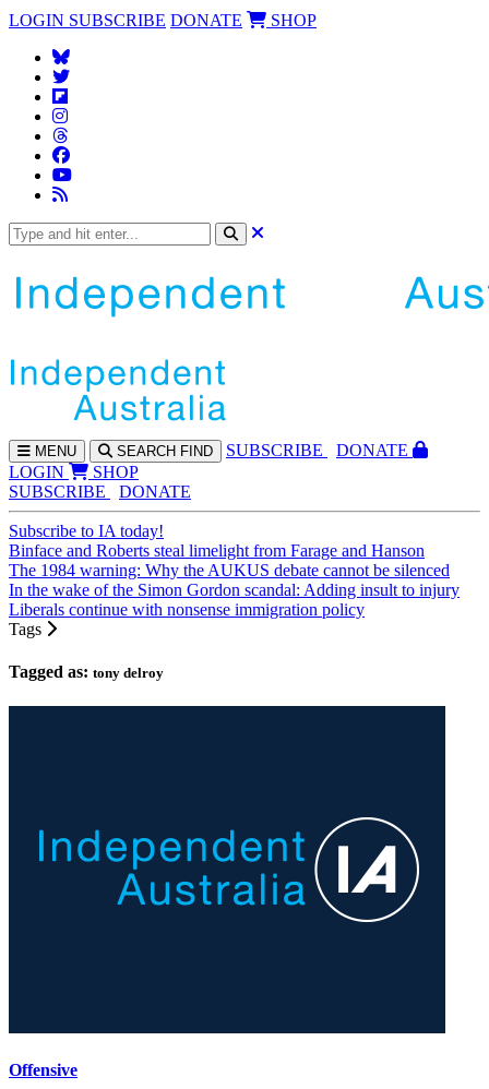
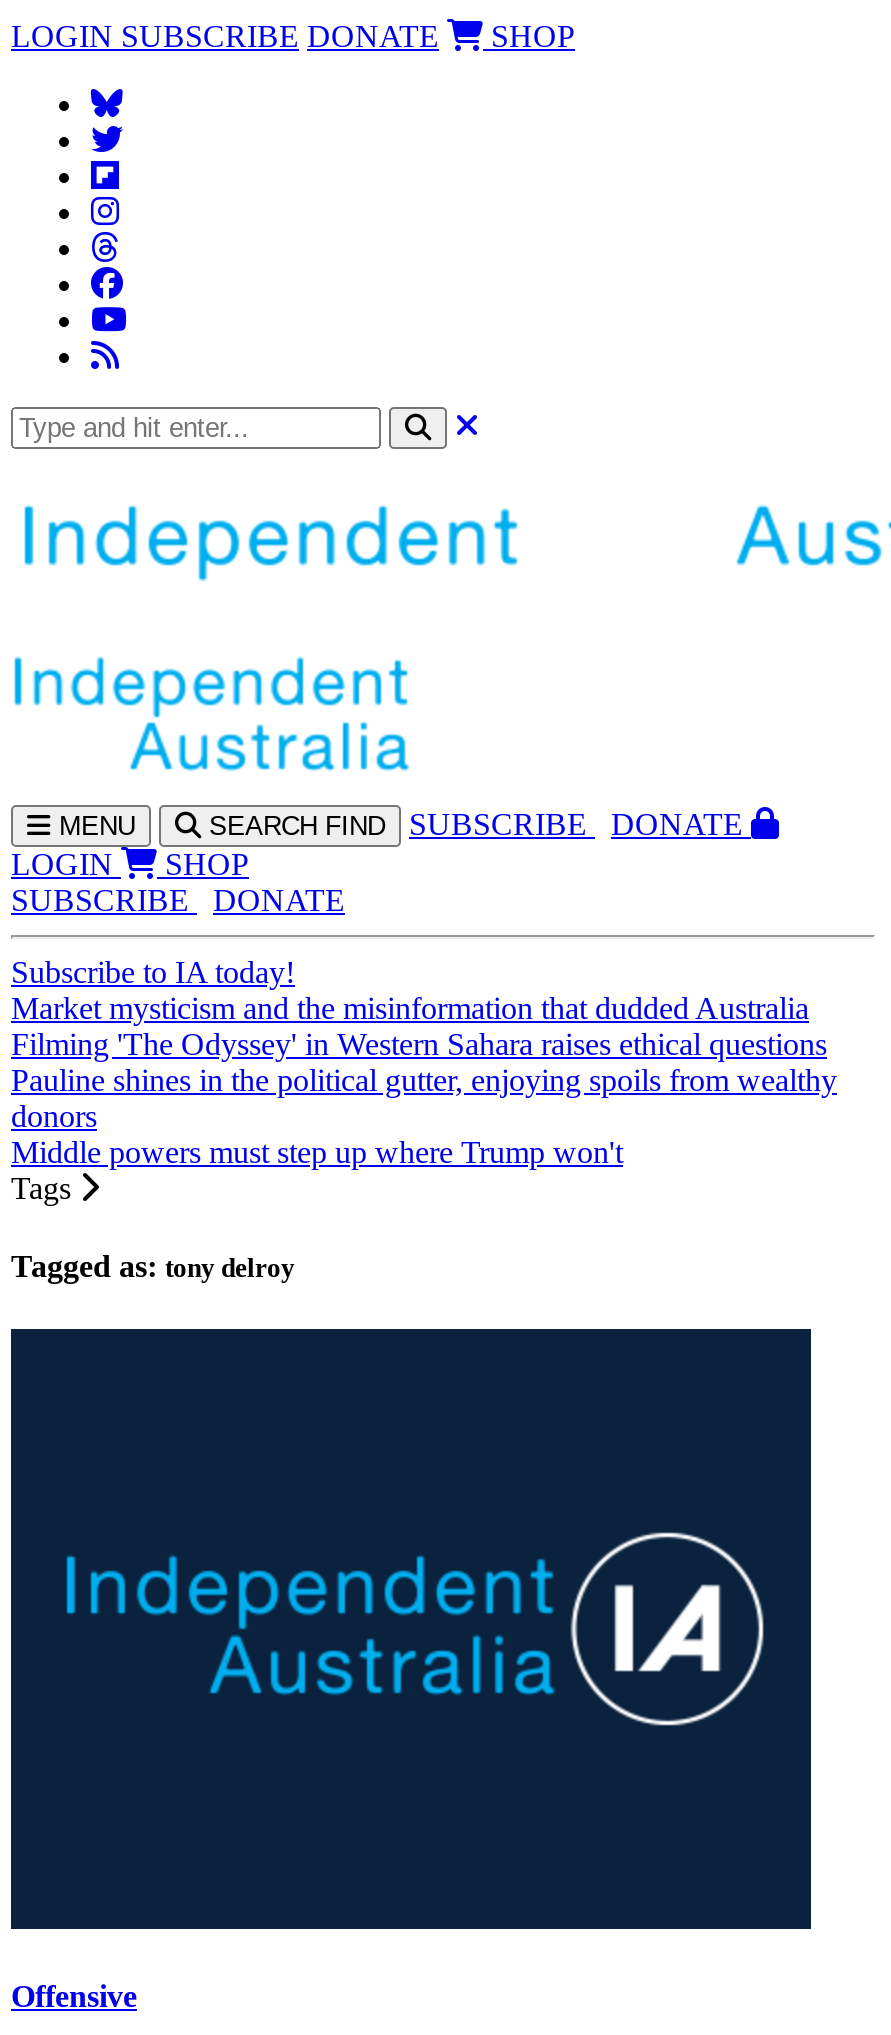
- Binface and Roberts steal limelight from Farage and Hanson
- The 1984 warning: Why the AUKUS debate cannot be silenced
- In the wake of the Simon Gordon scandal: Adding insult to injury
- Liberals continue with nonsense immigration policy
+ Market mysticism and the misinformation that dudded Australia
+ Filming 'The Odyssey' in Western Sahara raises ethical questions
+ Pauline shines in the political gutter, enjoying spoils from wealthy
+ donors
+ Middle powers must step up where Trump won't
